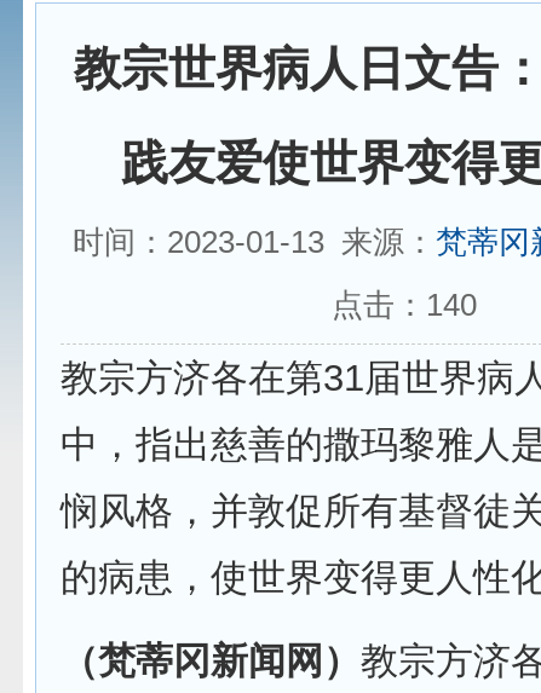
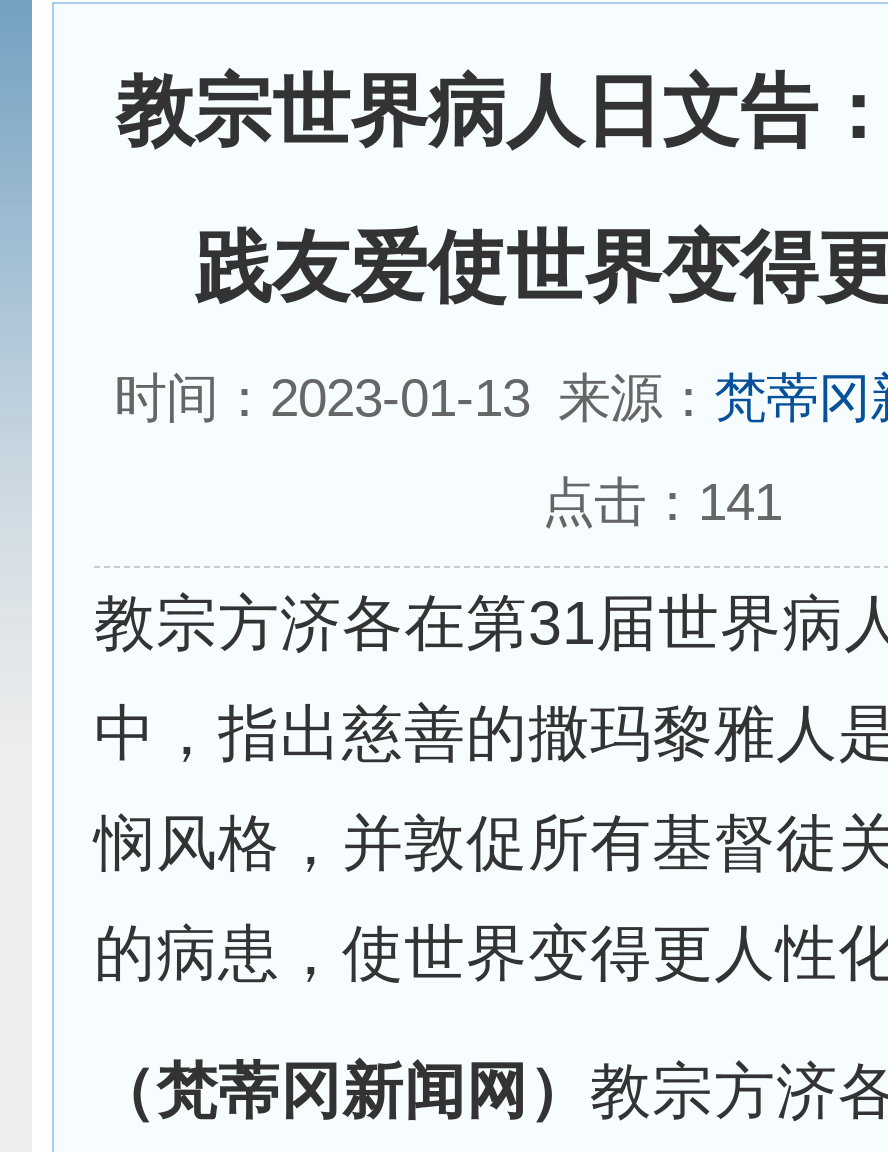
- 点击：140
+ 点击：141
